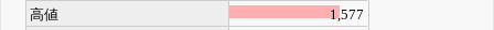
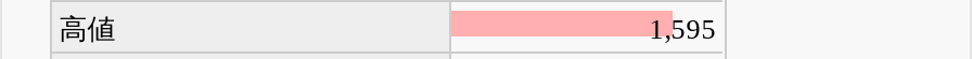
- 1,577
+ 1,595
